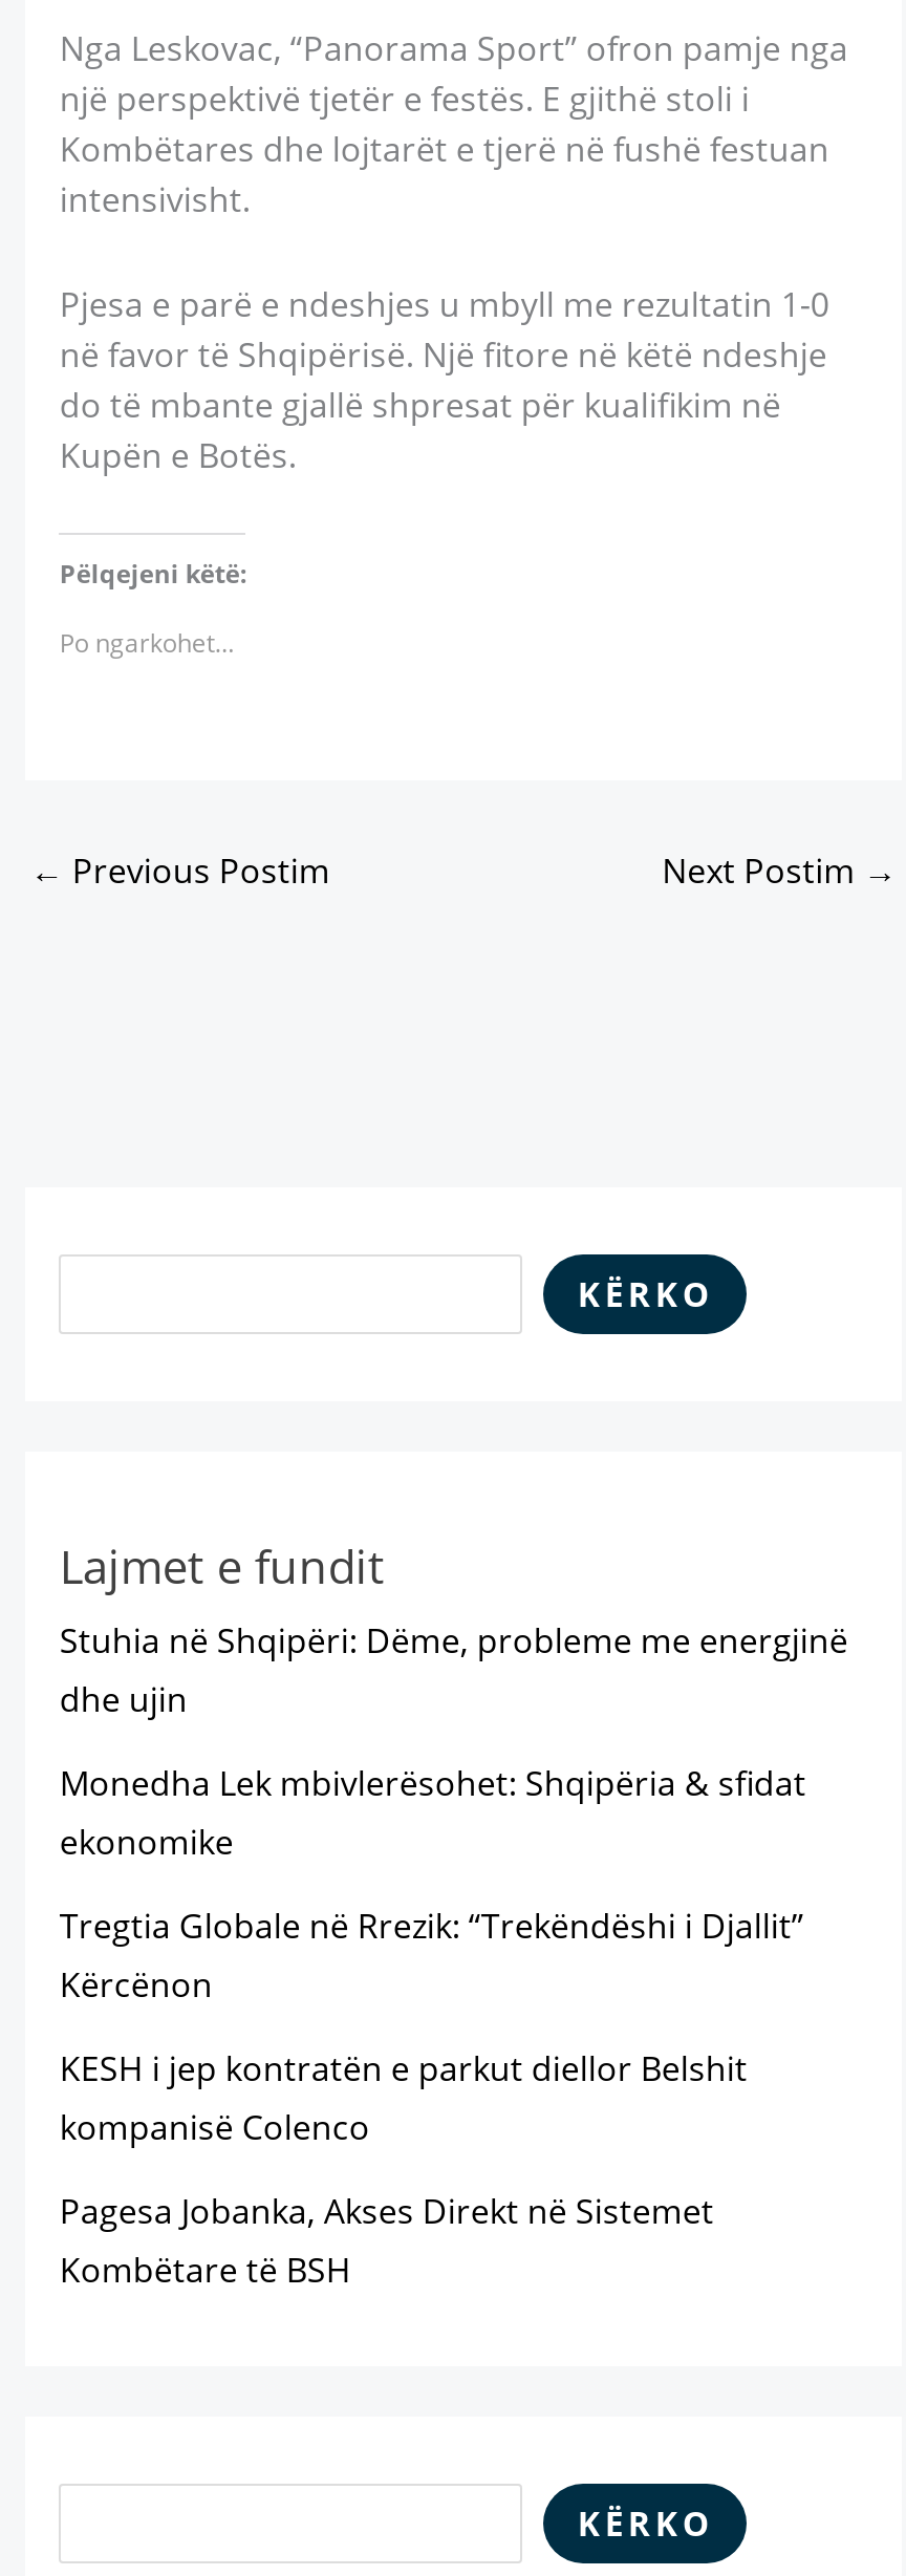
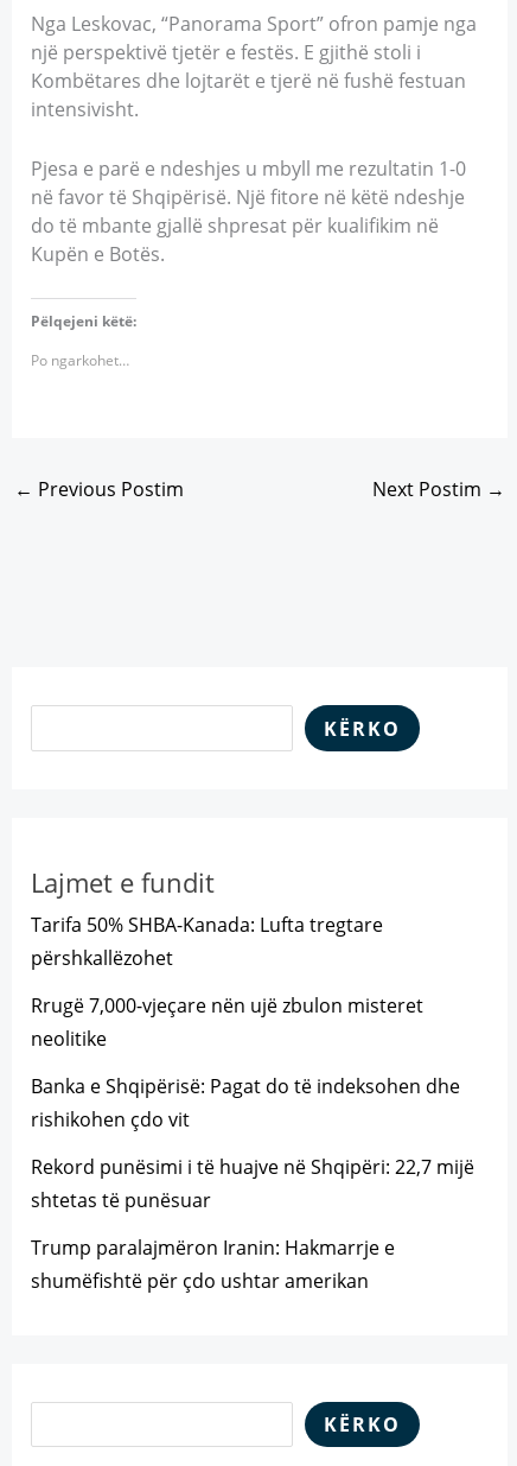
- Stuhia në Shqipëri: Dëme, probleme me energjinë
- dhe ujin
+ Tarifa 50% SHBA-Kanada: Lufta tregtare
+ përshkallëzohet

- Monedha Lek mbivlerësohet: Shqipëria & sfidat
- ekonomike
+ Rrugë 7,000-vjeçare nën ujë zbulon misteret
+ neolitike

- Tregtia Globale në Rrezik: “Trekëndëshi i Djallit”
- Kërcënon
+ Banka e Shqipërisë: Pagat do të indeksohen dhe
+ rishikohen çdo vit

- KESH i jep kontratën e parkut diellor Belshit
- kompanisë Colenco
+ Rekord punësimi i të huajve në Shqipëri: 22,7 mijë
+ shtetas të punësuar

- Pagesa Jobanka, Akses Direkt në Sistemet
- Kombëtare të BSH
+ Trump paralajmëron Iranin: Hakmarrje e
+ shumëfishtë për çdo ushtar amerikan
